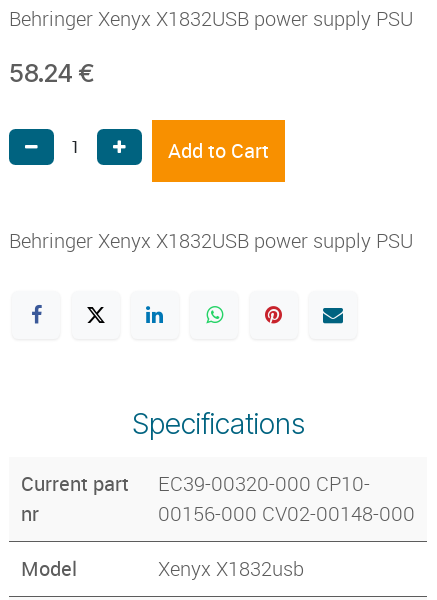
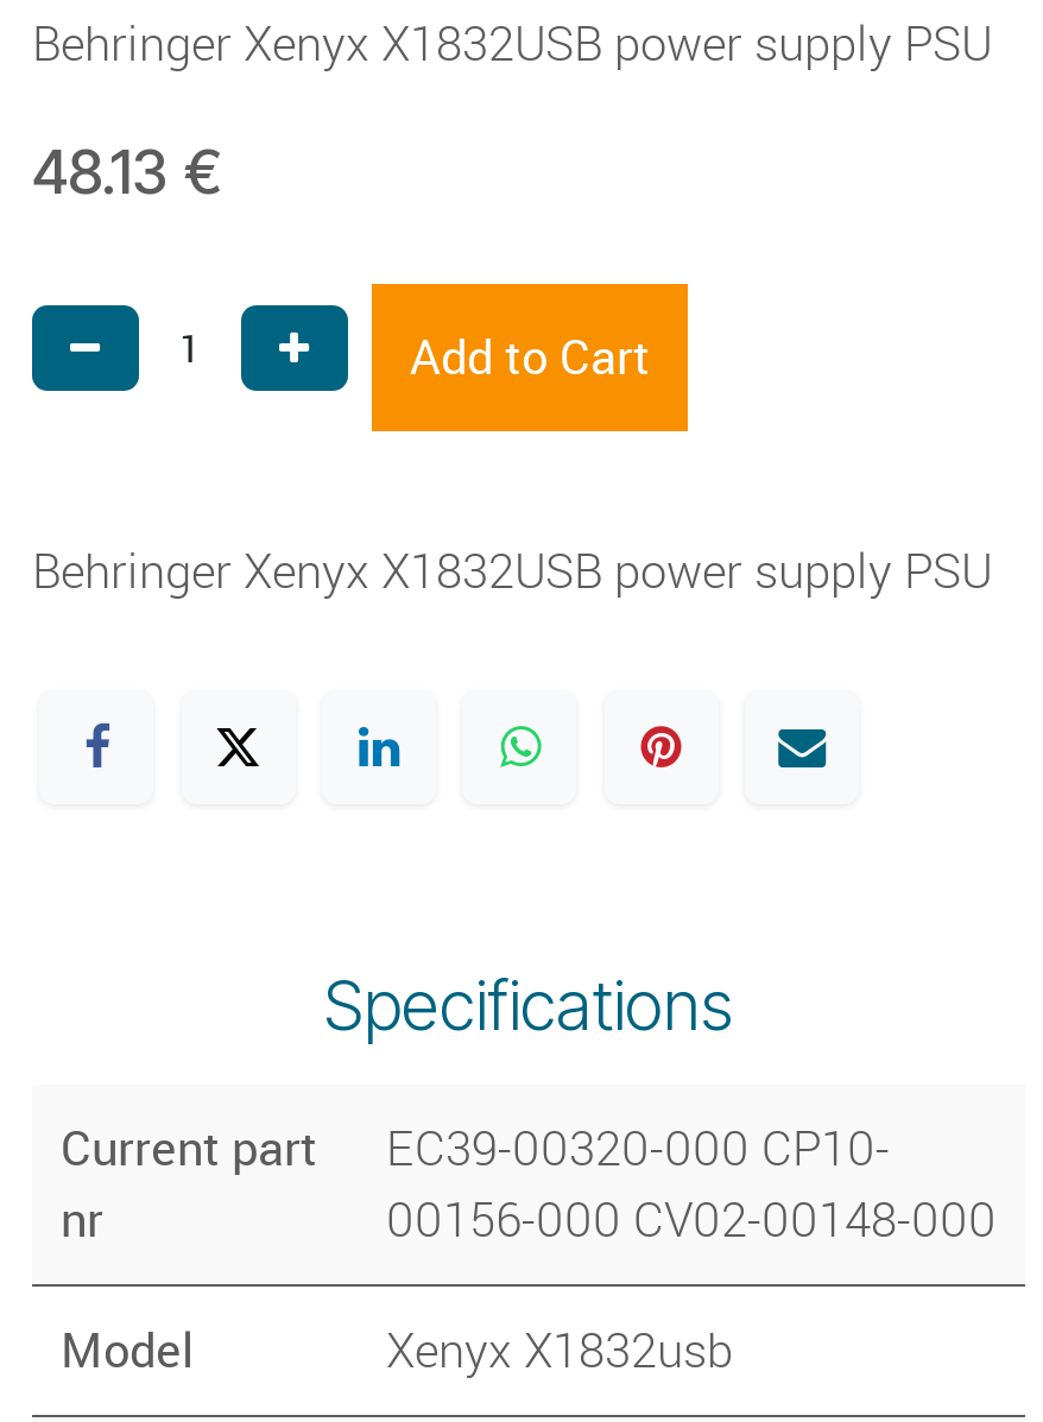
- 58.24 €
+ 48.13 €
